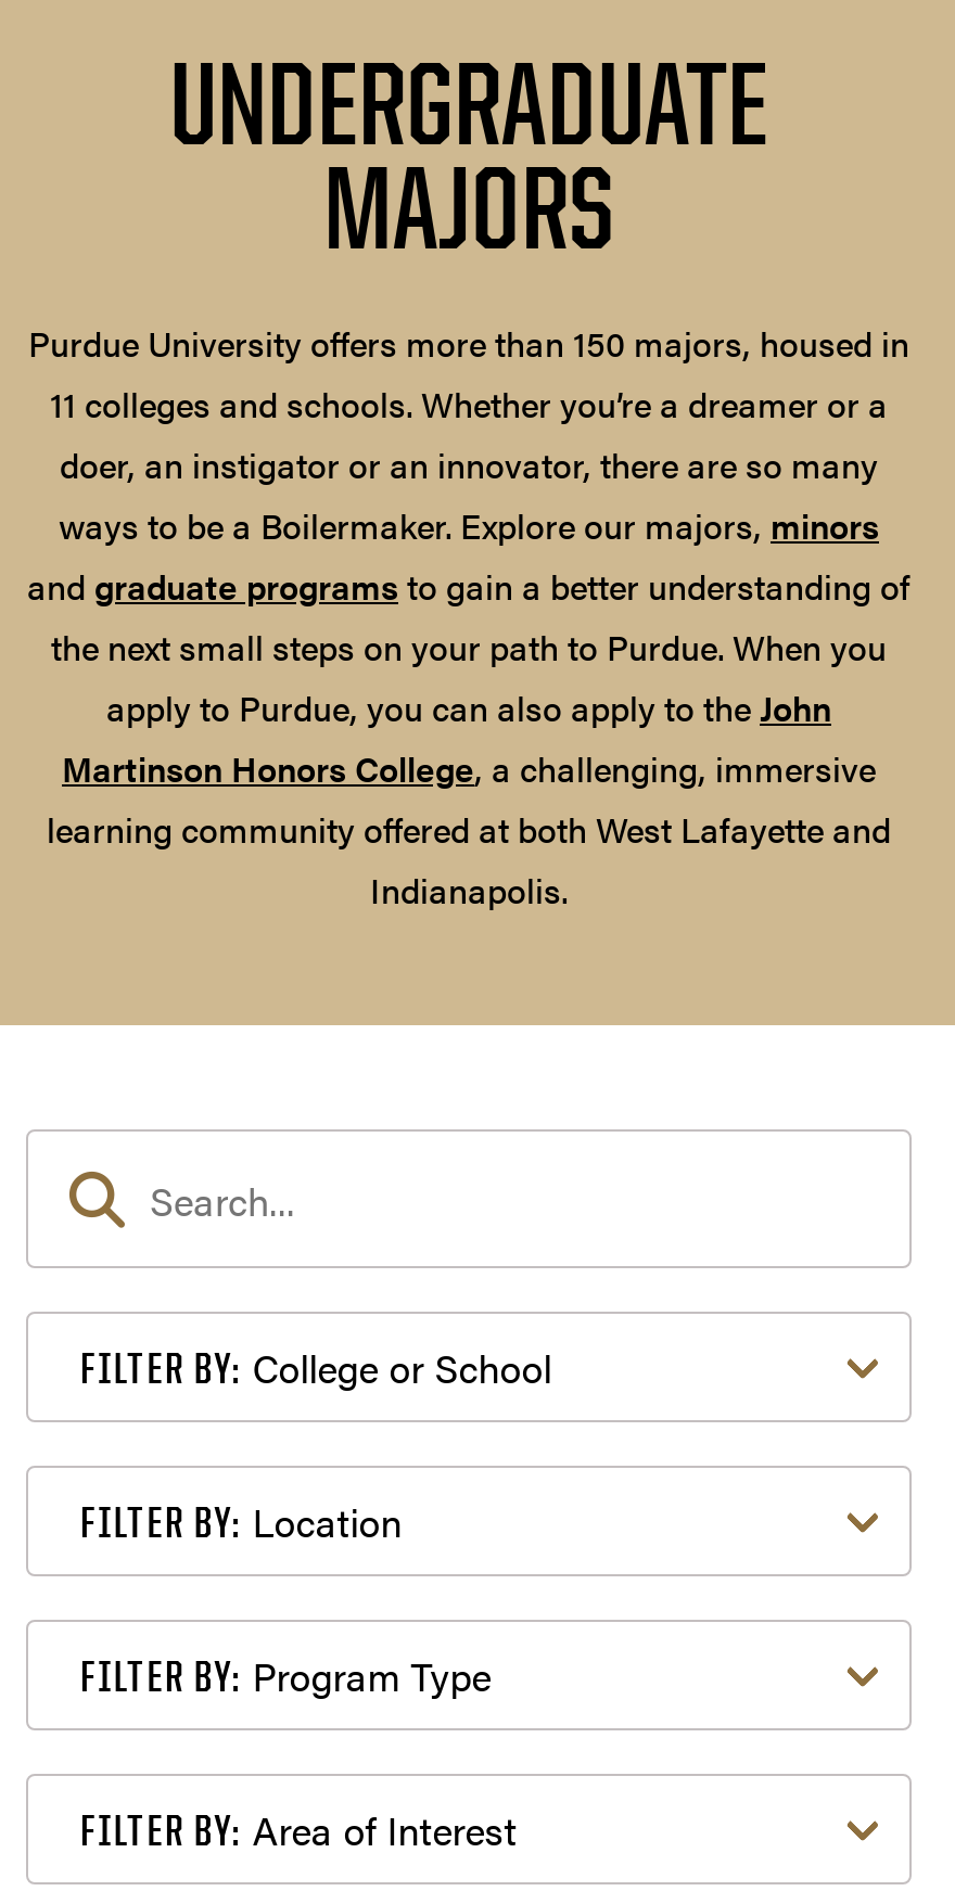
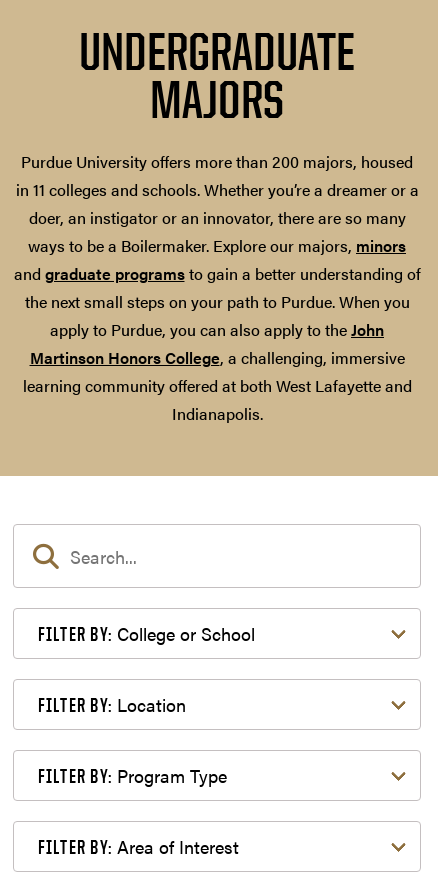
- Purdue University offers more than 150 majors, housed in
- 11 colleges and schools. Whether you’re a dreamer or a
+ Purdue University offers more than 200 majors, housed
+ in 11 colleges and schools. Whether you’re a dreamer or a
